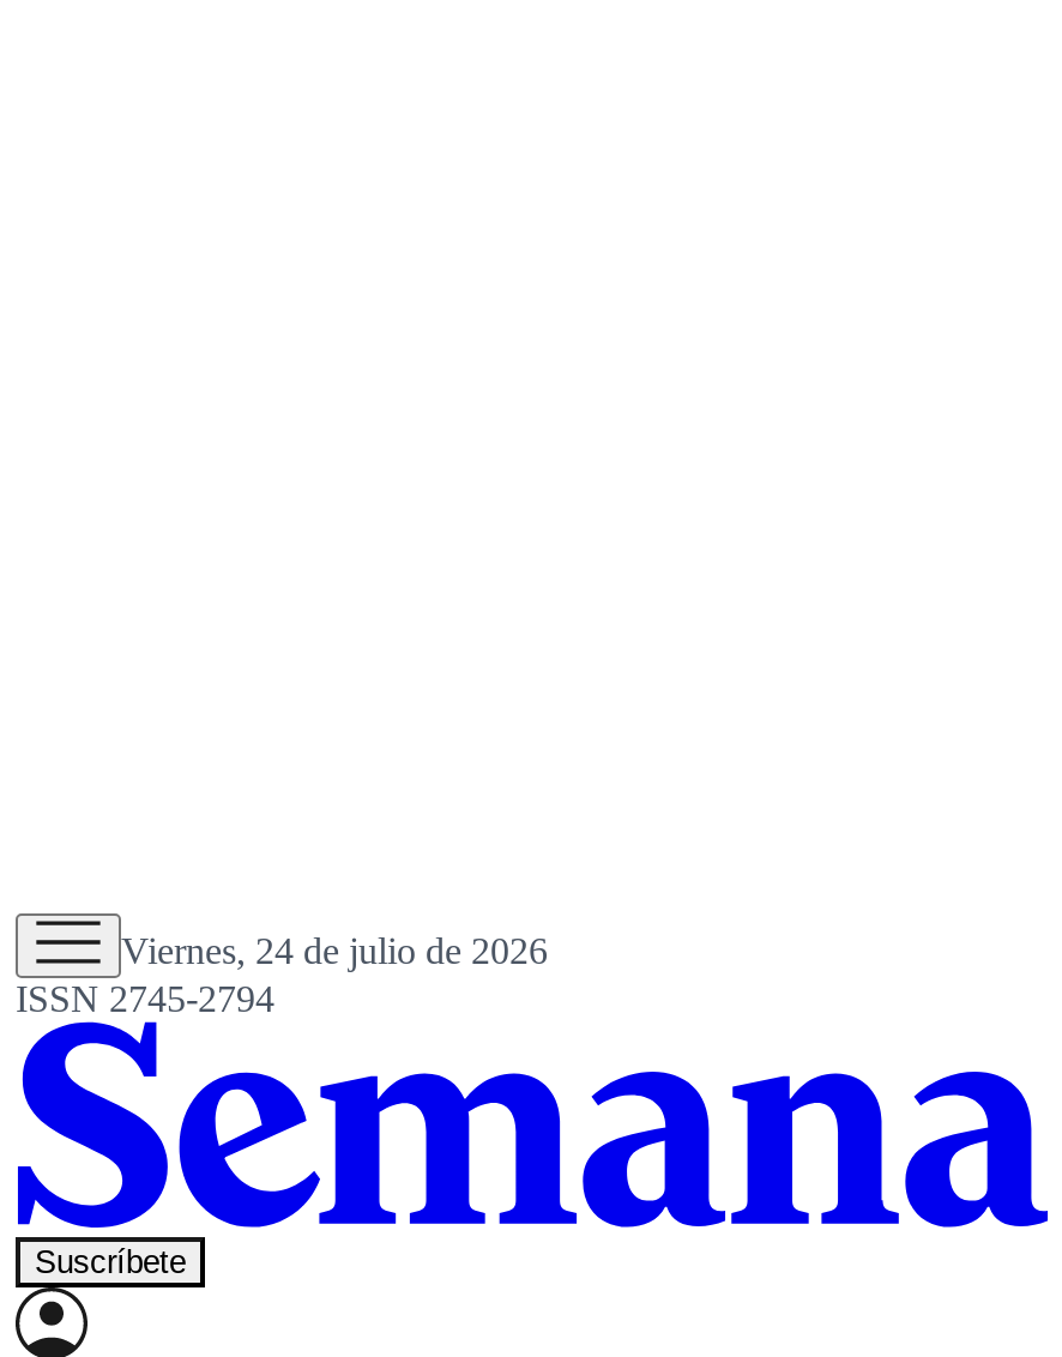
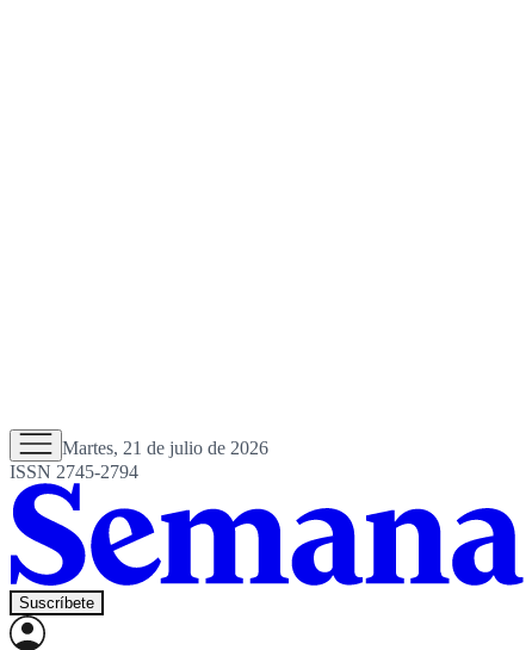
- Viernes, 24 de julio de 2026
+ Martes, 21 de julio de 2026
